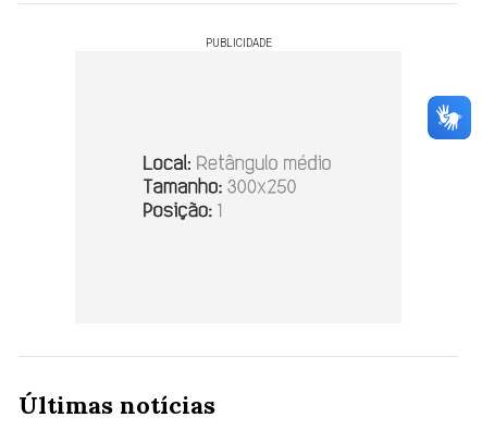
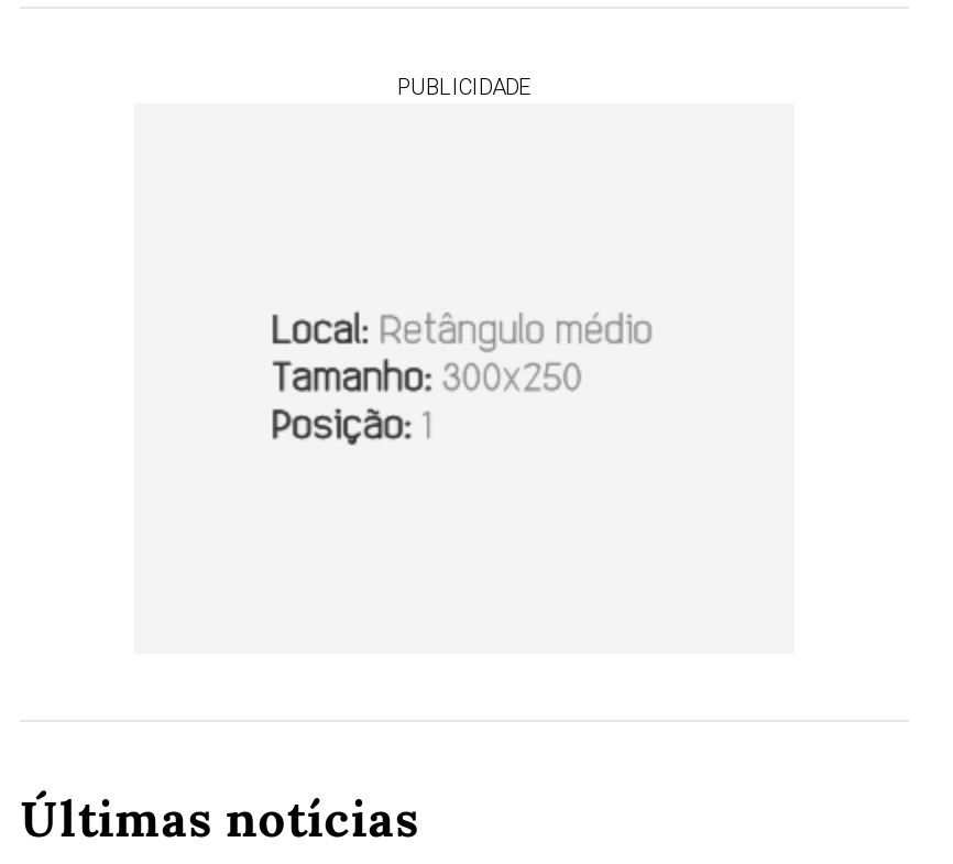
- [image]
